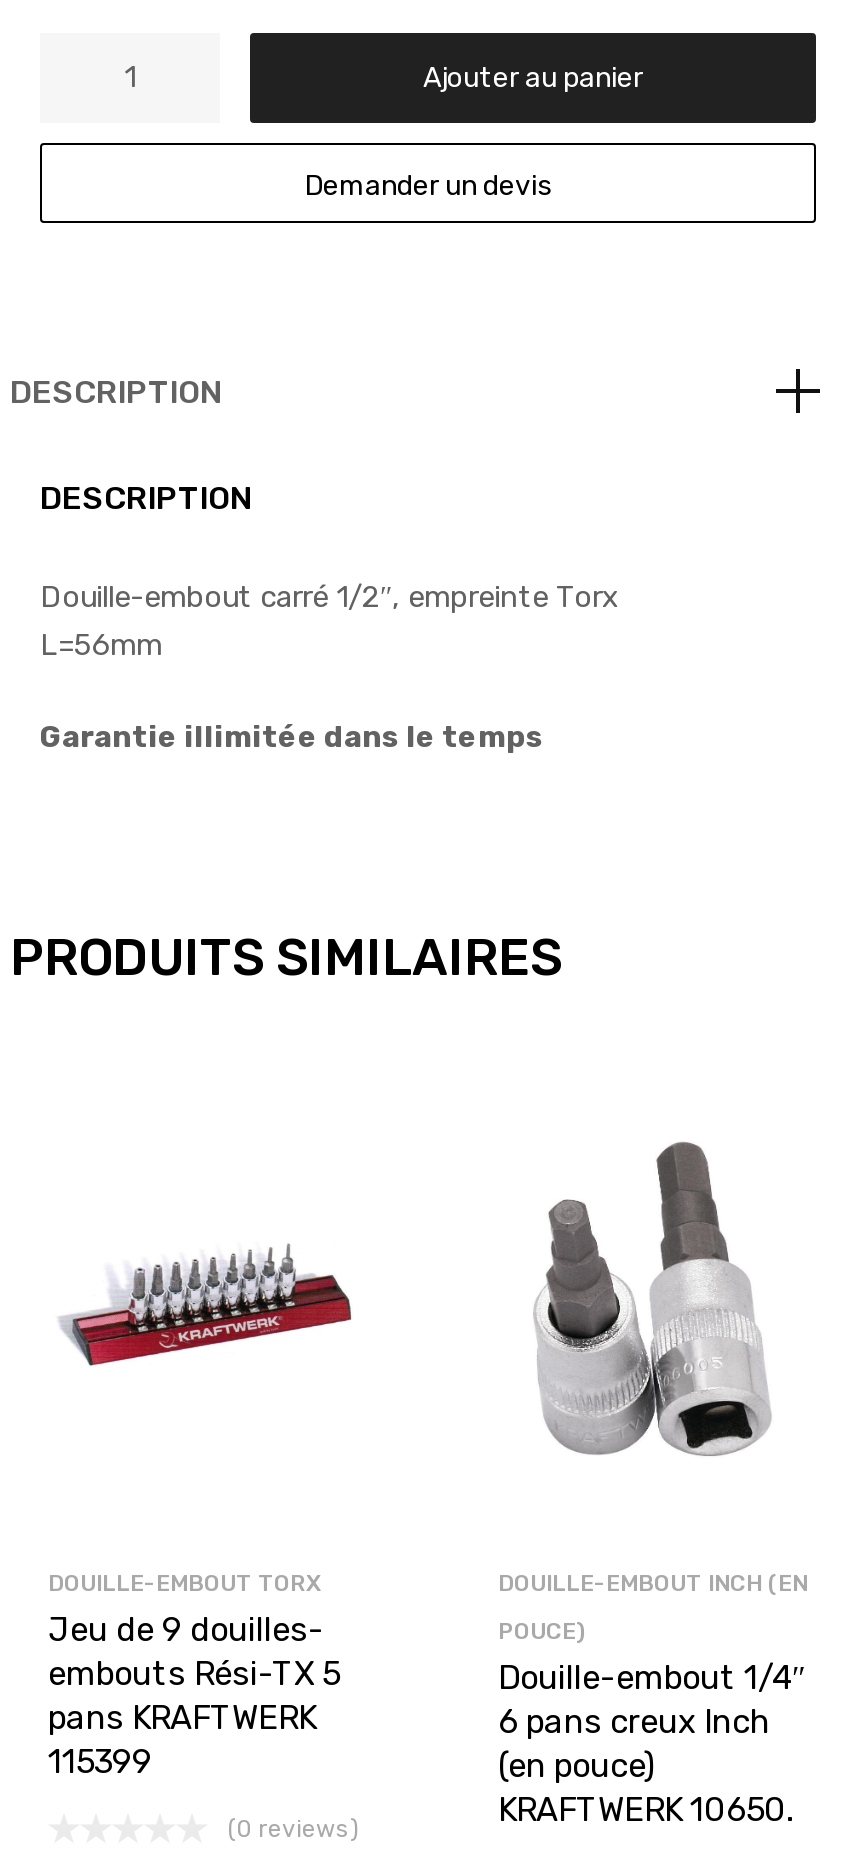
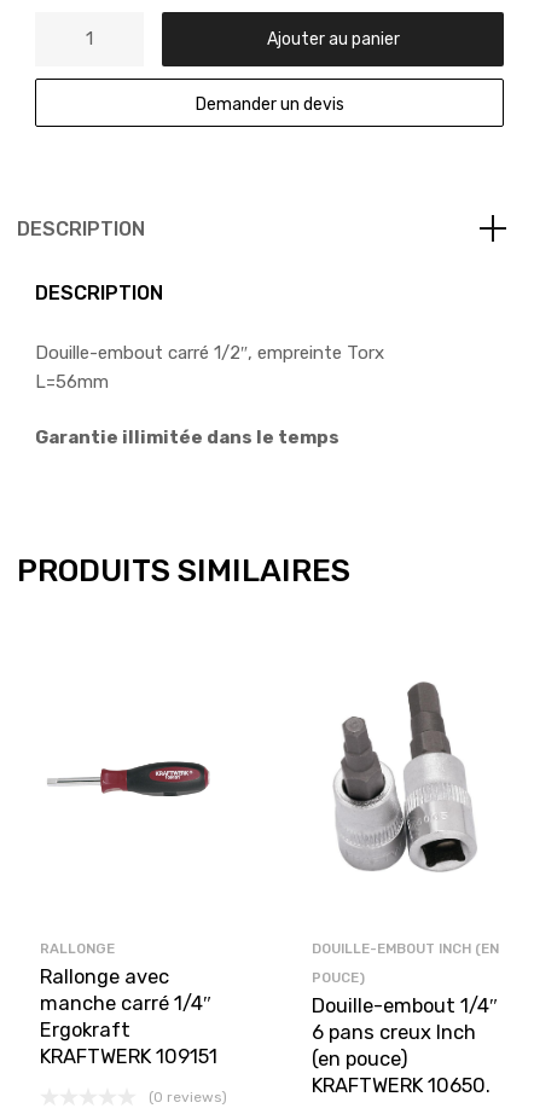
- [image]
+ [image]

- DOUILLE-EMBOUT TORX
- Jeu de 9 douilles-
- embouts Rési-TX 5
- pans KRAFTWERK
- 115399
+ RALLONGE
+ Rallonge avec
+ manche carré 1/4″
+ Ergokraft
+ KRAFTWERK 109151
